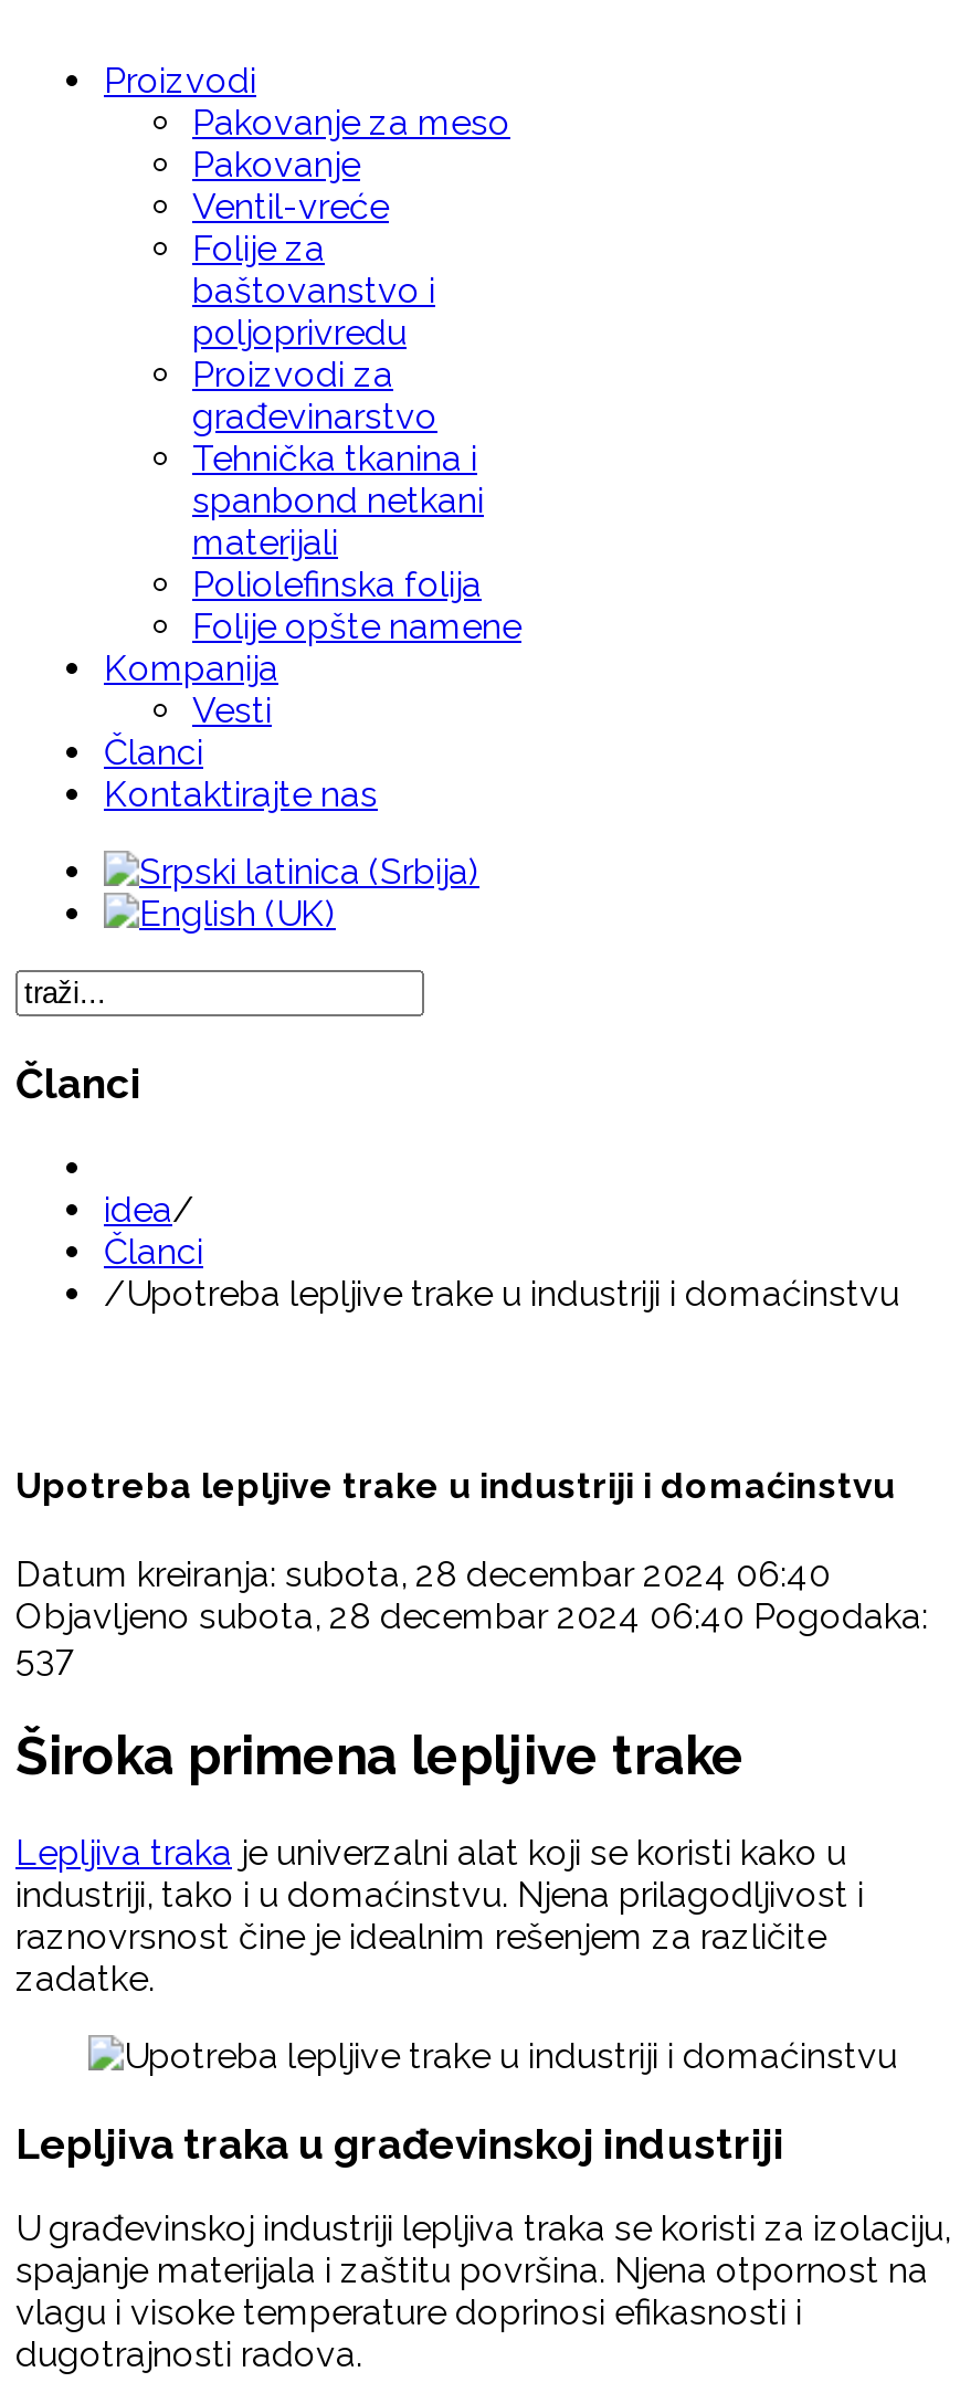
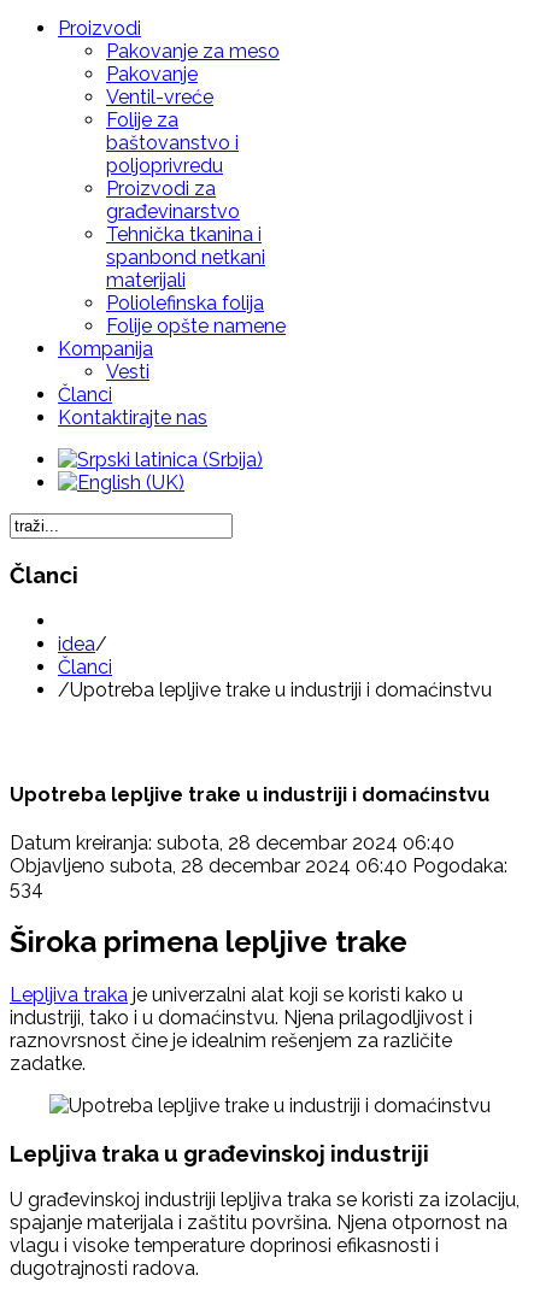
- 537
+ 534
